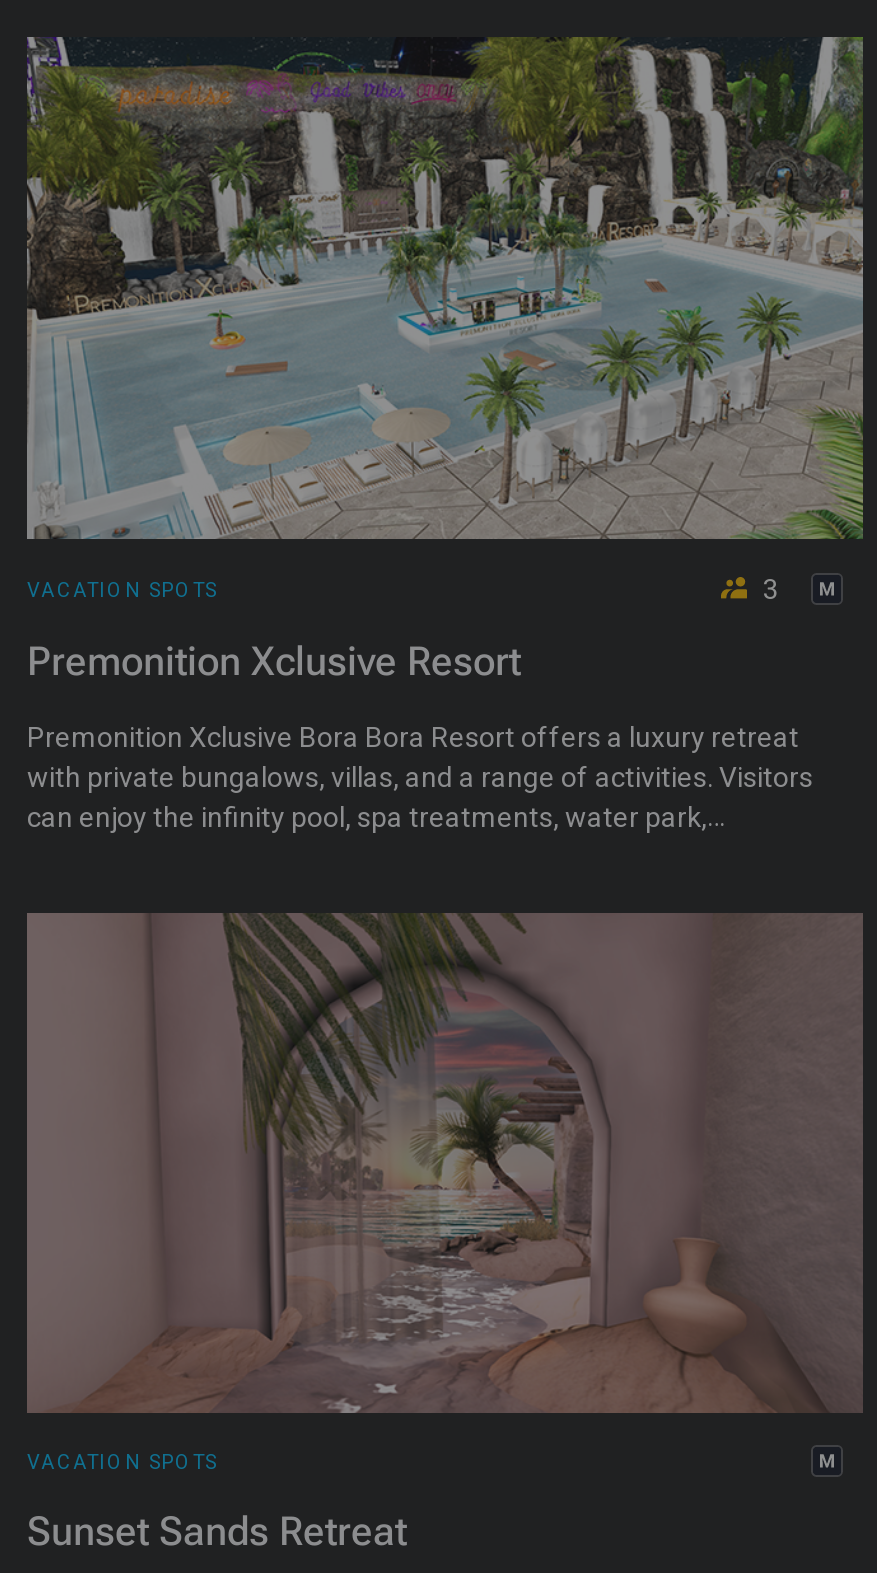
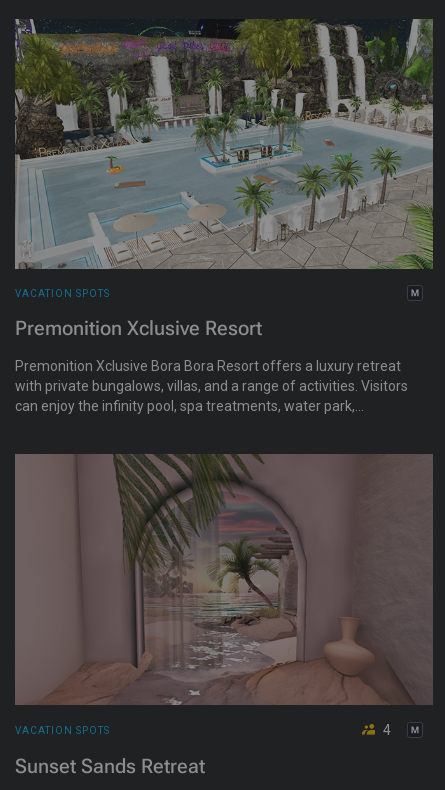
- 3

+ 4
